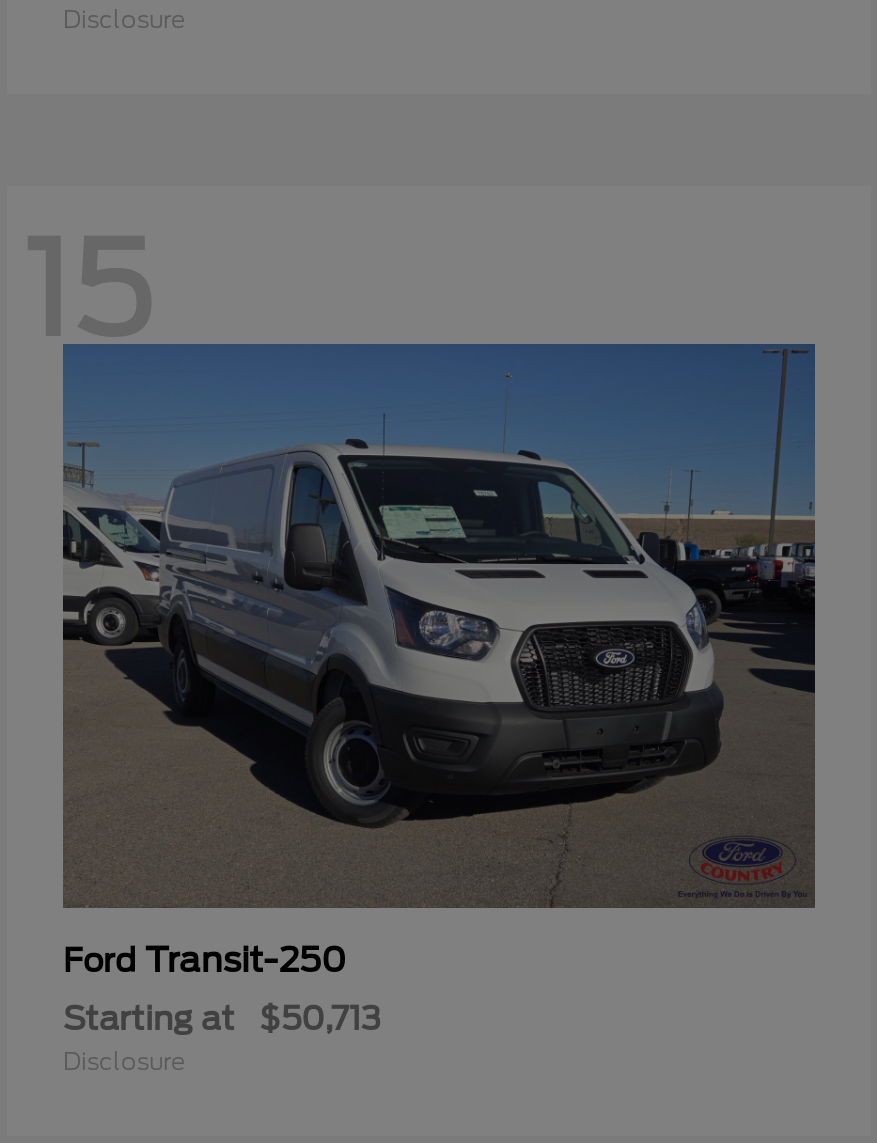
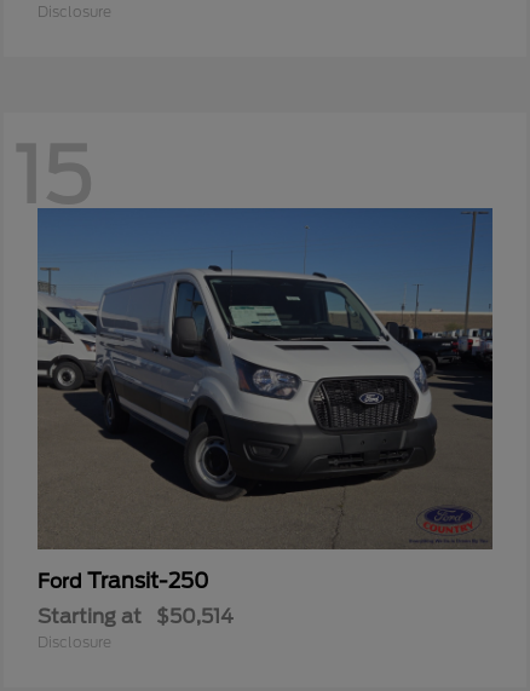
- Starting at $50,713
+ Starting at $50,514
